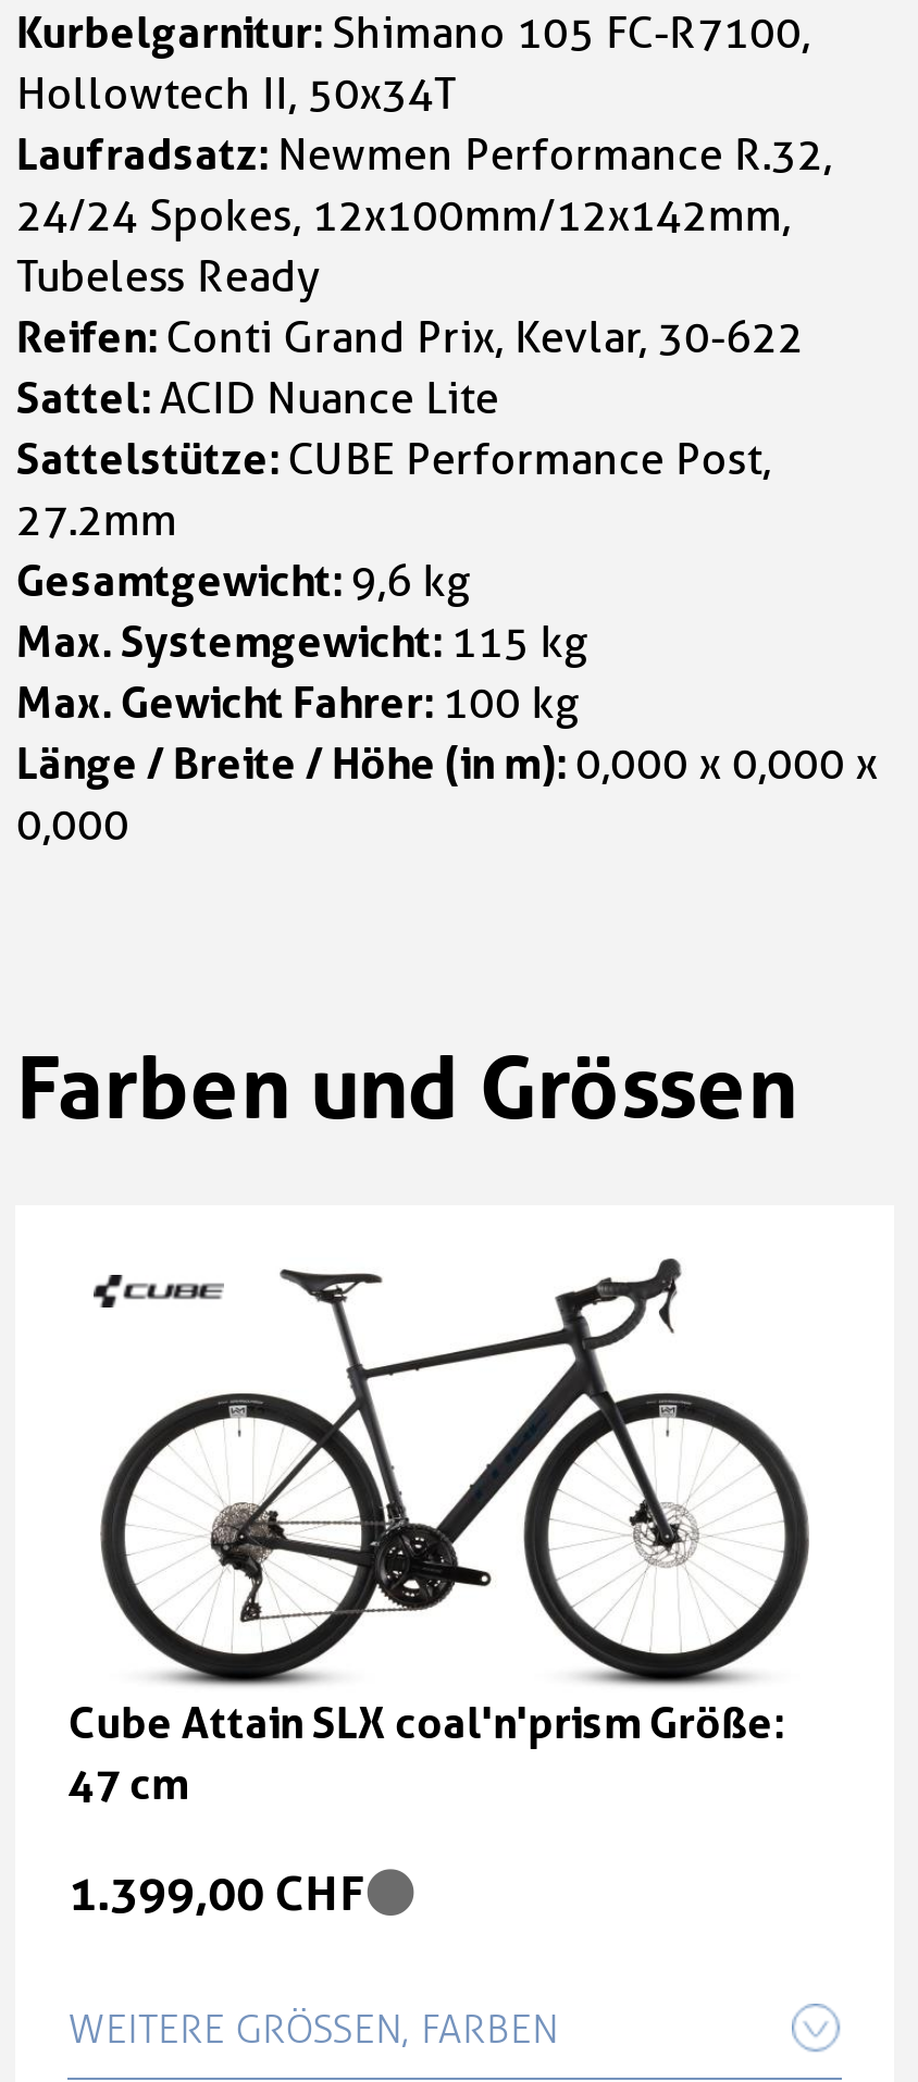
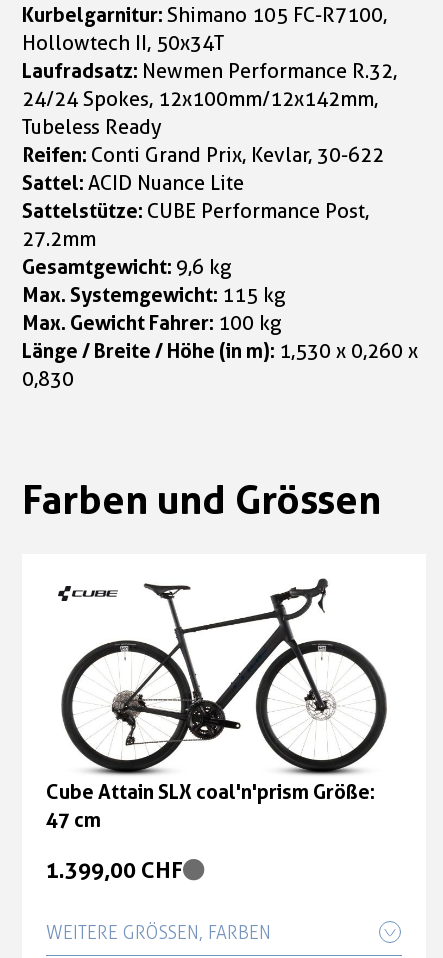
- Länge / Breite / Höhe (in m): 0,000 x 0,000 x
+ Länge / Breite / Höhe (in m): 1,530 x 0,260 x

- 0,000
+ 0,830
